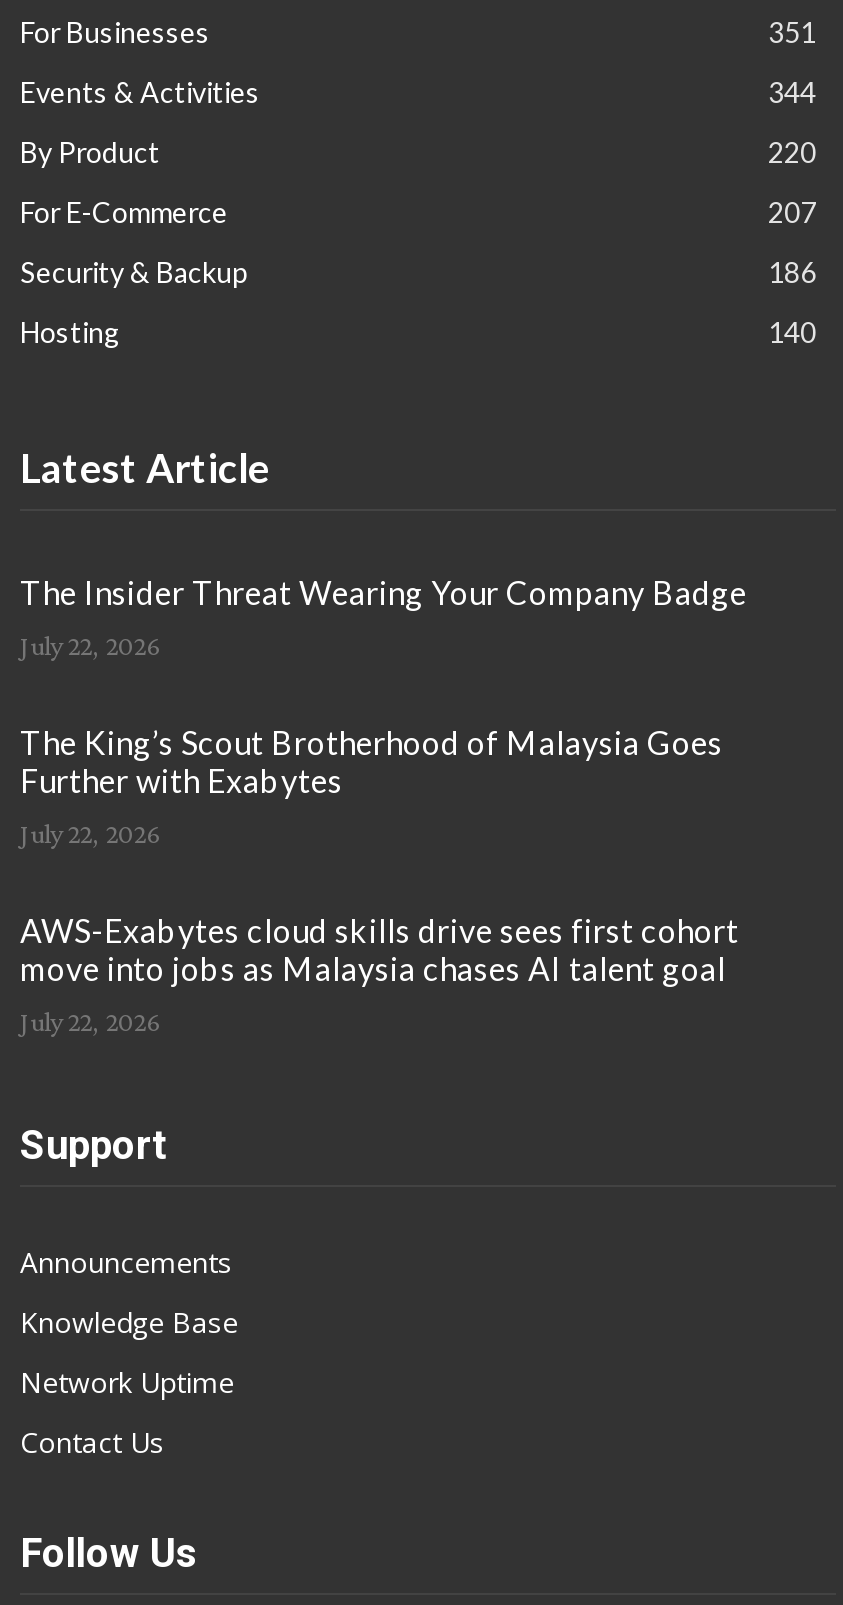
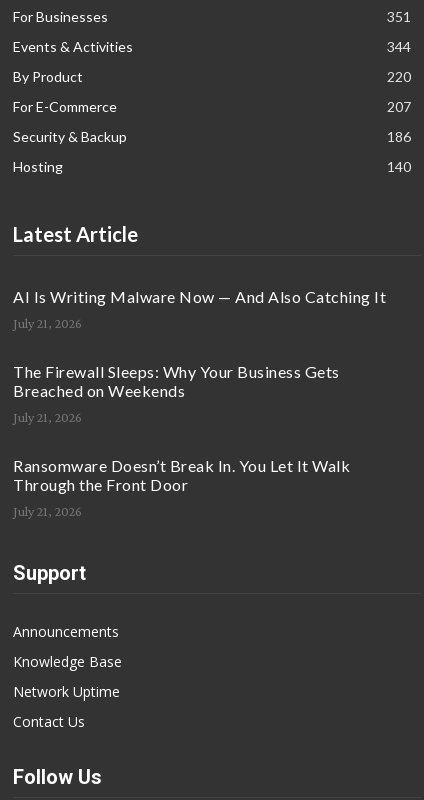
- The Insider Threat Wearing Your Company Badge
+ AI Is Writing Malware Now — And Also Catching It

- July 22, 2026
+ July 21, 2026

- The King’s Scout Brotherhood of Malaysia Goes
- Further with Exabytes
+ The Firewall Sleeps: Why Your Business Gets
+ Breached on Weekends

- July 22, 2026
+ July 21, 2026

- AWS-Exabytes cloud skills drive sees first cohort
- move into jobs as Malaysia chases AI talent goal
+ Ransomware Doesn’t Break In. You Let It Walk
+ Through the Front Door

- July 22, 2026
+ July 21, 2026
